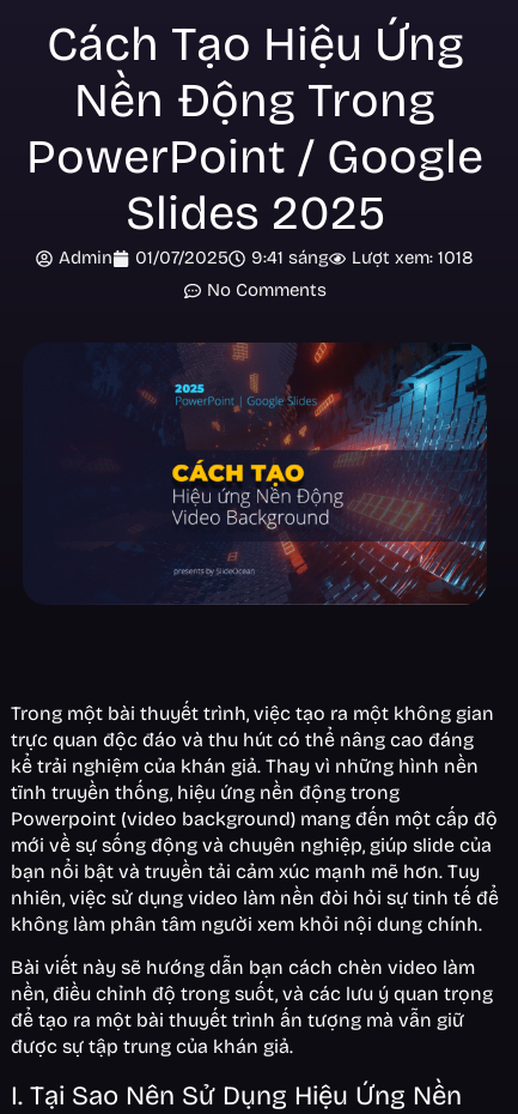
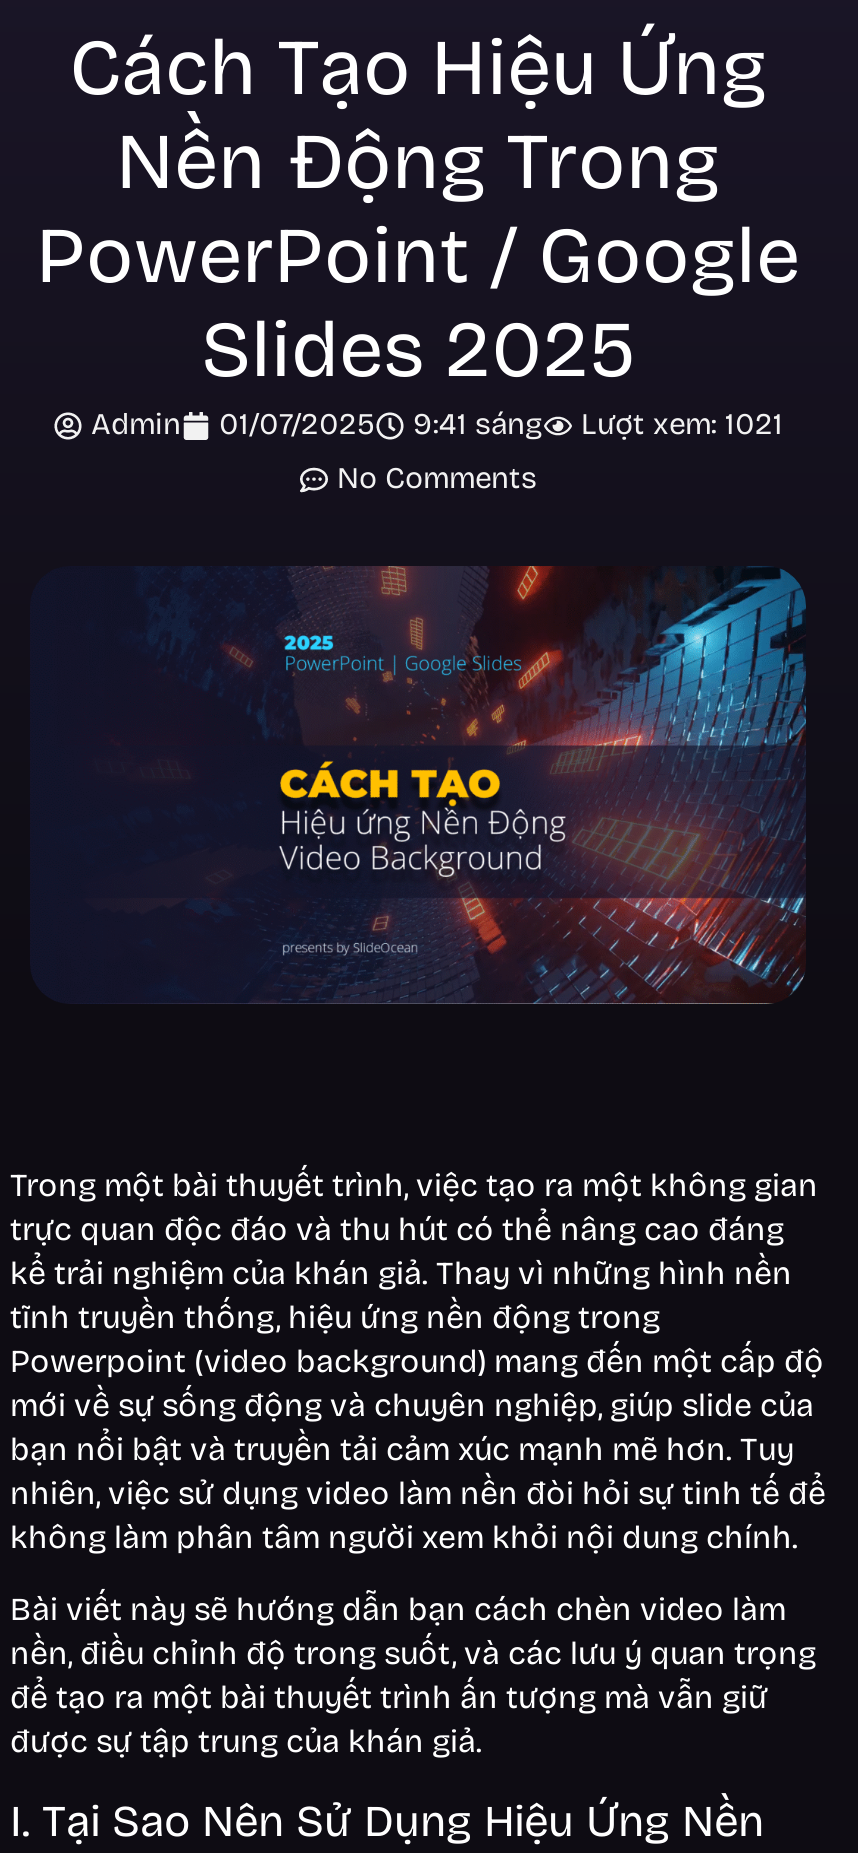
- Admin 01/07/2025 9:41 sáng Lượt xem: 1018
+ Admin 01/07/2025 9:41 sáng Lượt xem: 1021
